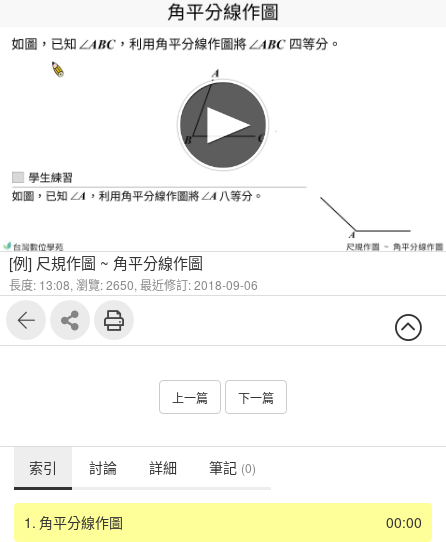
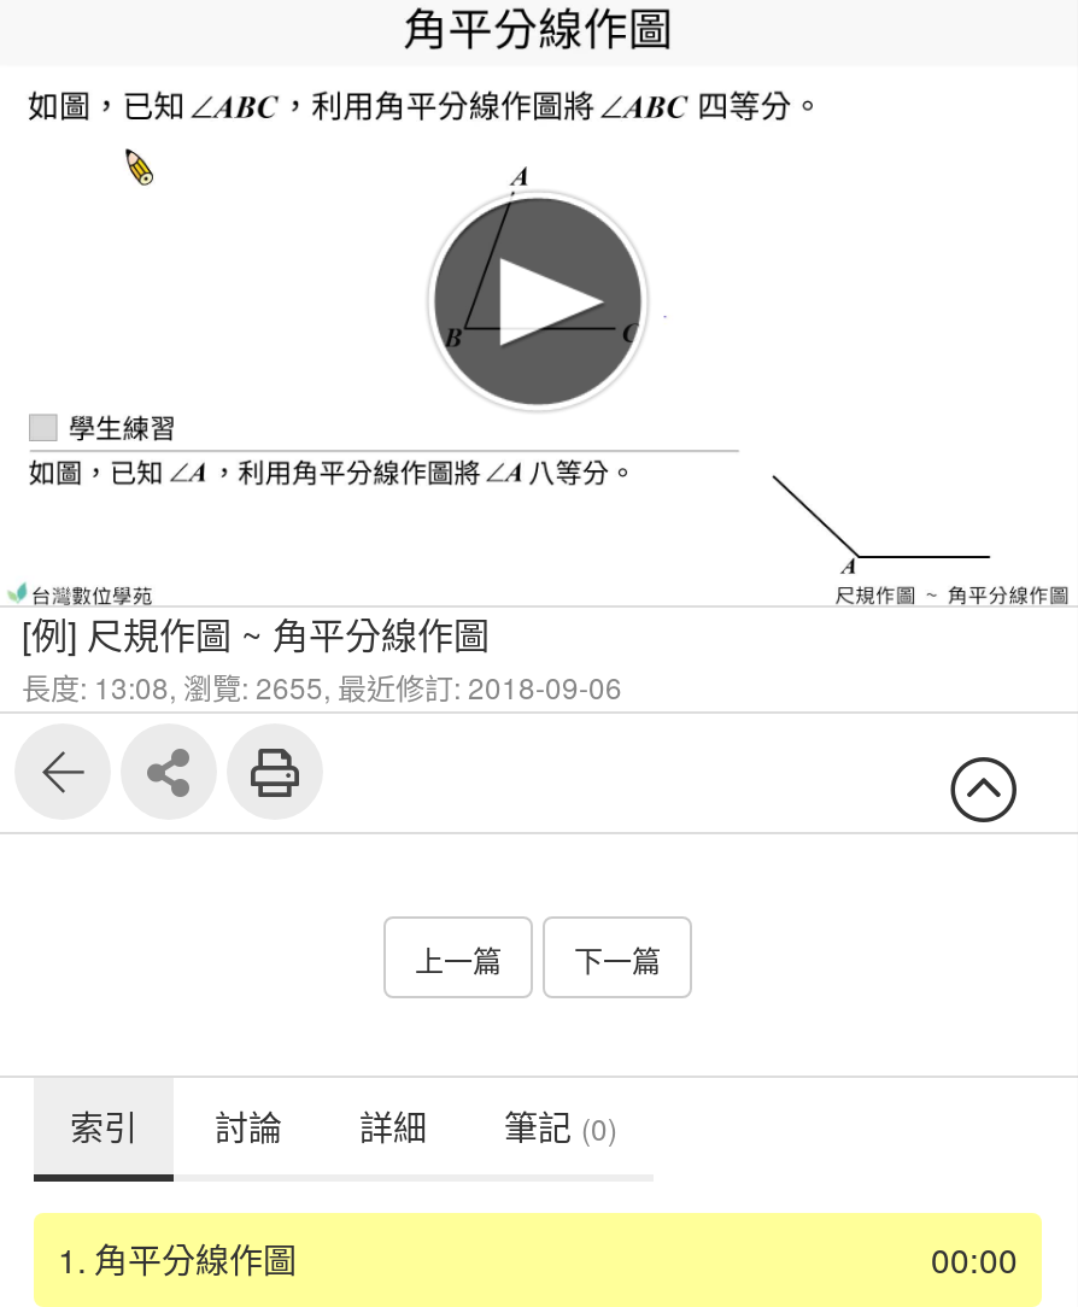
- 長度: 13:08,瀏覽: 2650,最近修訂: 2018-09-06
+ 長度: 13:08,瀏覽: 2655,最近修訂: 2018-09-06
